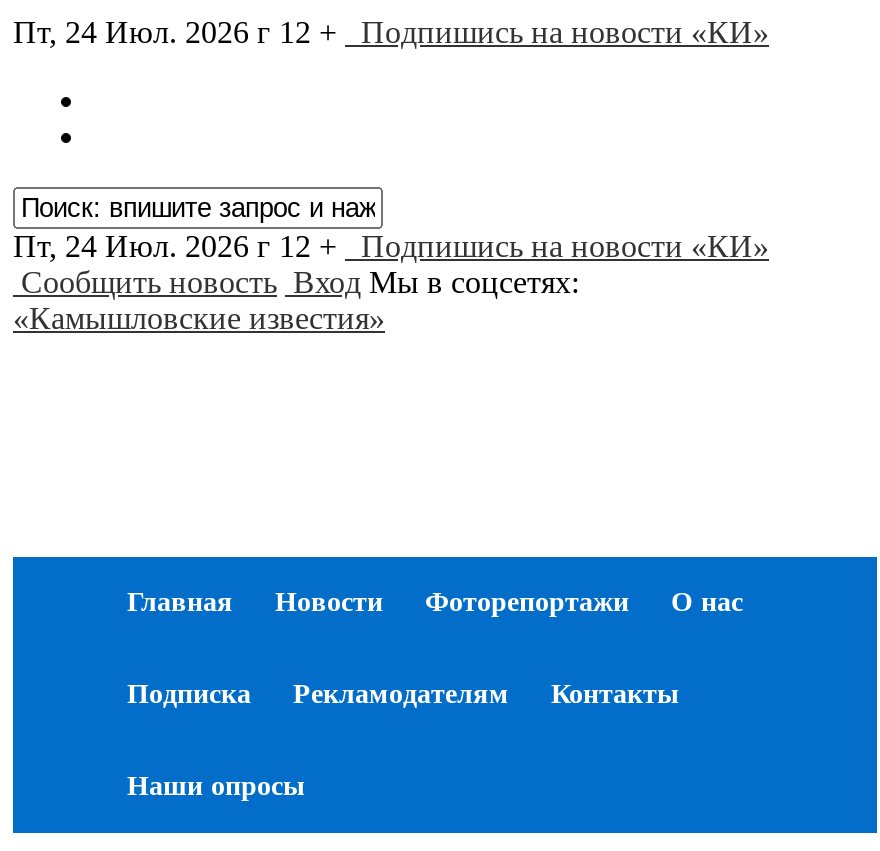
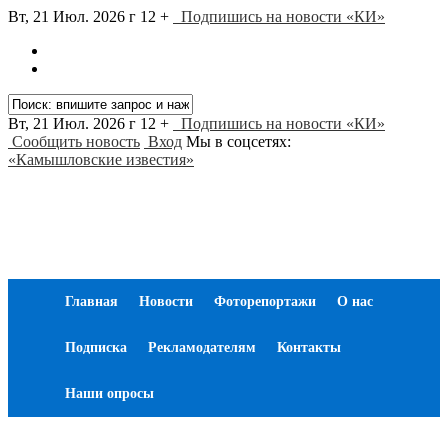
- Пт, 24 Июл. 2026 г 12 + Подпишись на новости «КИ»
+ Вт, 21 Июл. 2026 г 12 + Подпишись на новости «КИ»

- Пт, 24 Июл. 2026 г 12 + Подпишись на новости «КИ»
+ Вт, 21 Июл. 2026 г 12 + Подпишись на новости «КИ»
